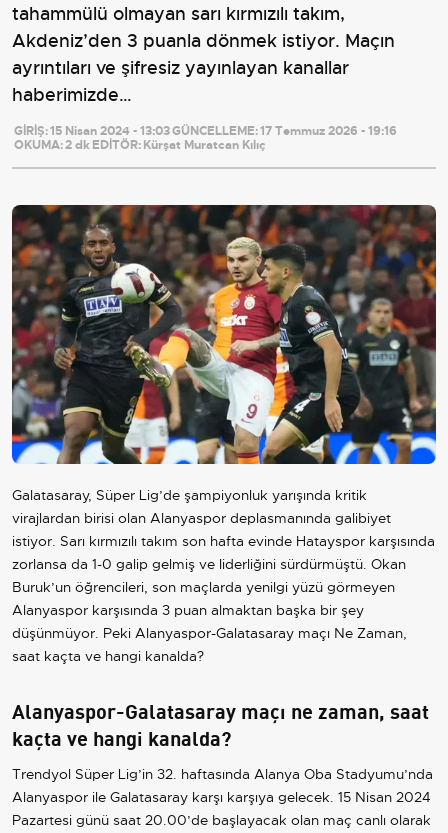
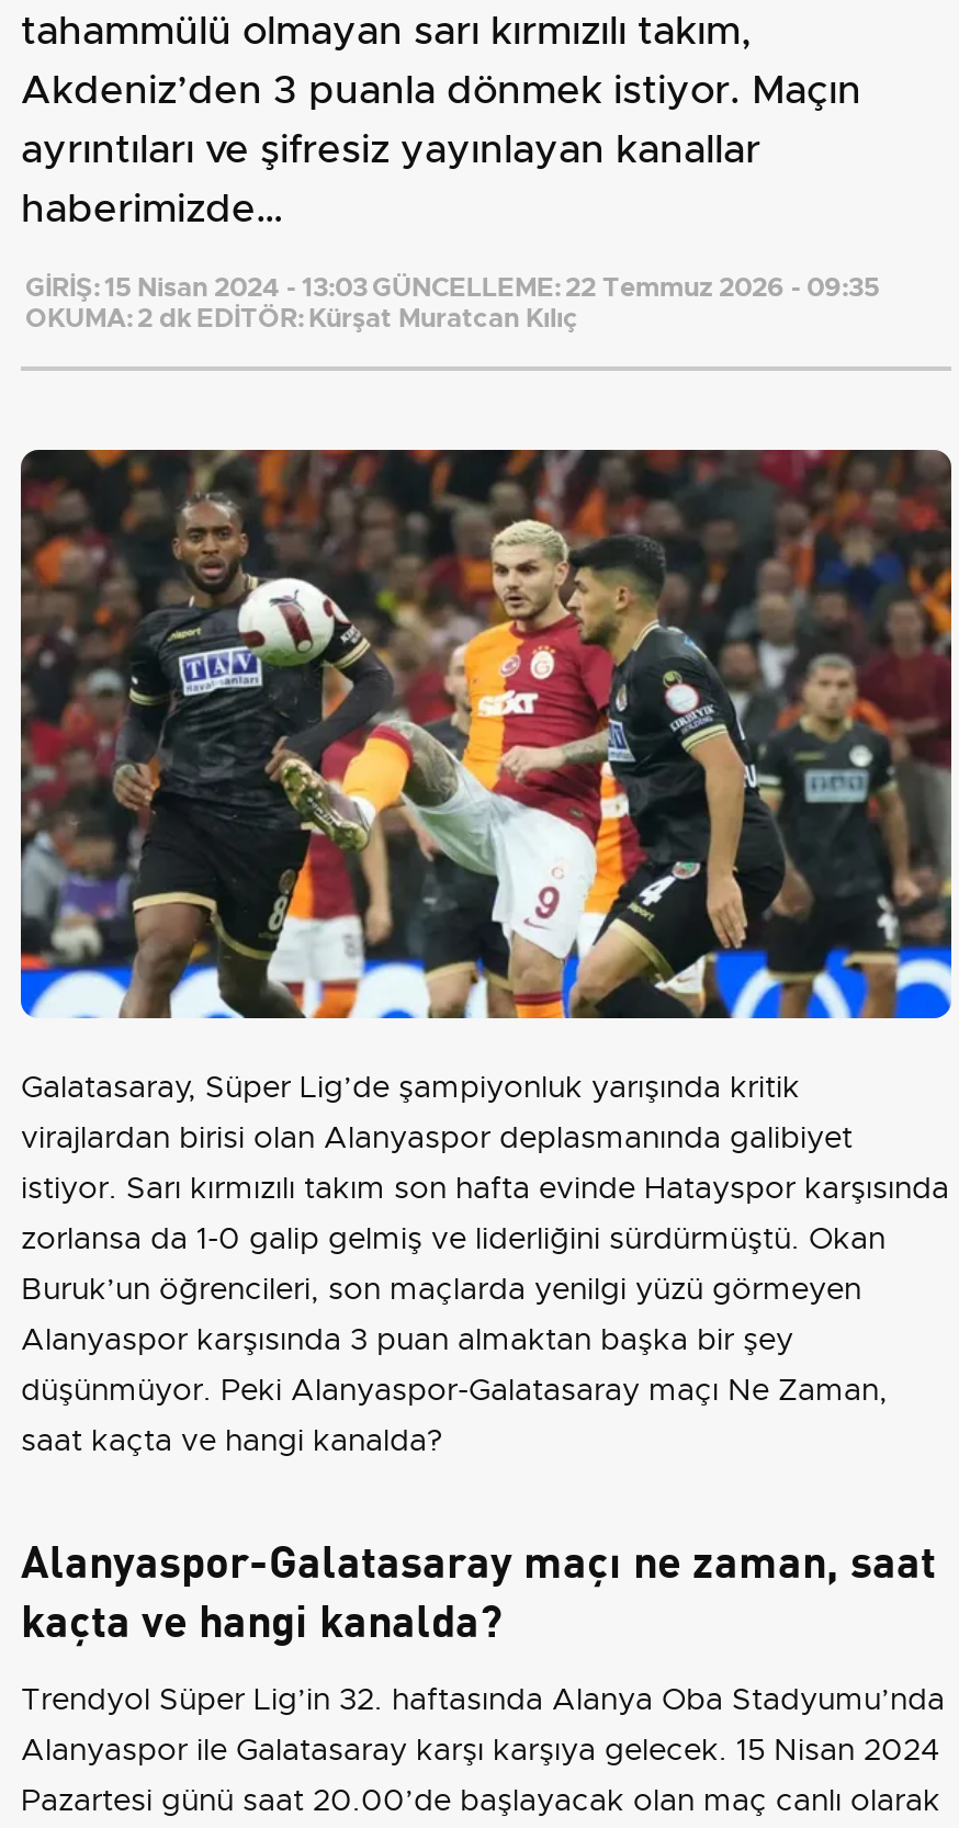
- GİRİŞ: 15 Nisan 2024 - 13:03 GÜNCELLEME: 17 Temmuz 2026 - 19:16
+ GİRİŞ: 15 Nisan 2024 - 13:03 GÜNCELLEME: 22 Temmuz 2026 - 09:35
